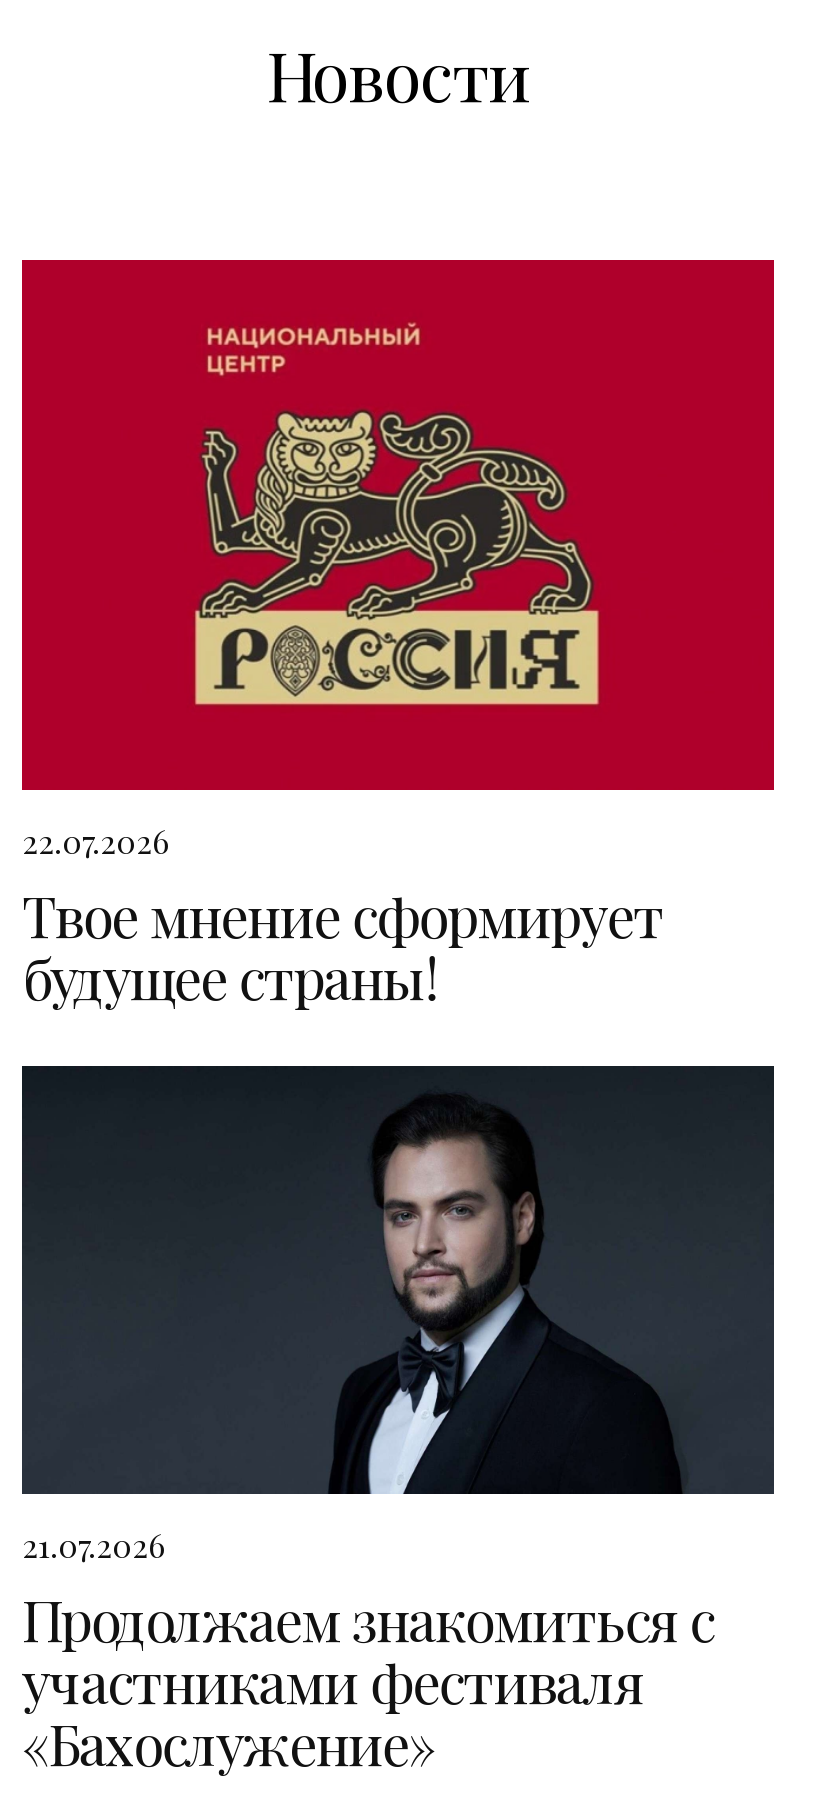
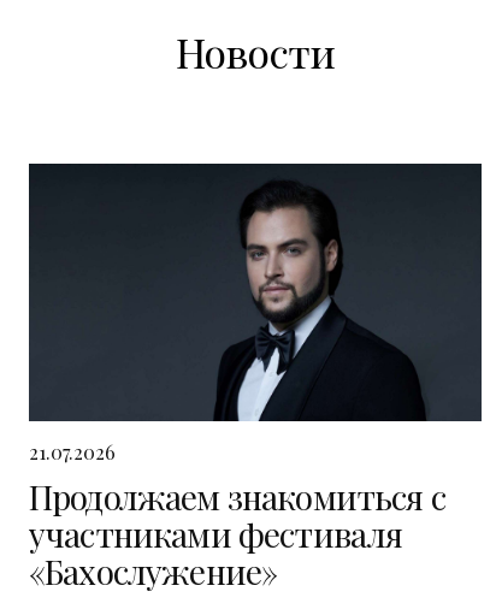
- [image]
- 22.07.2026
- Твое мнение сформирует
- будущее страны!
